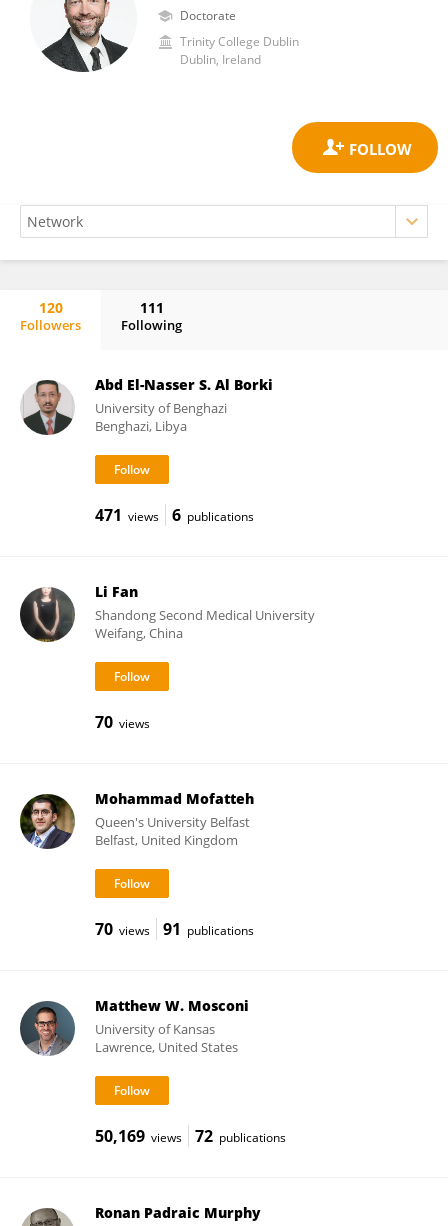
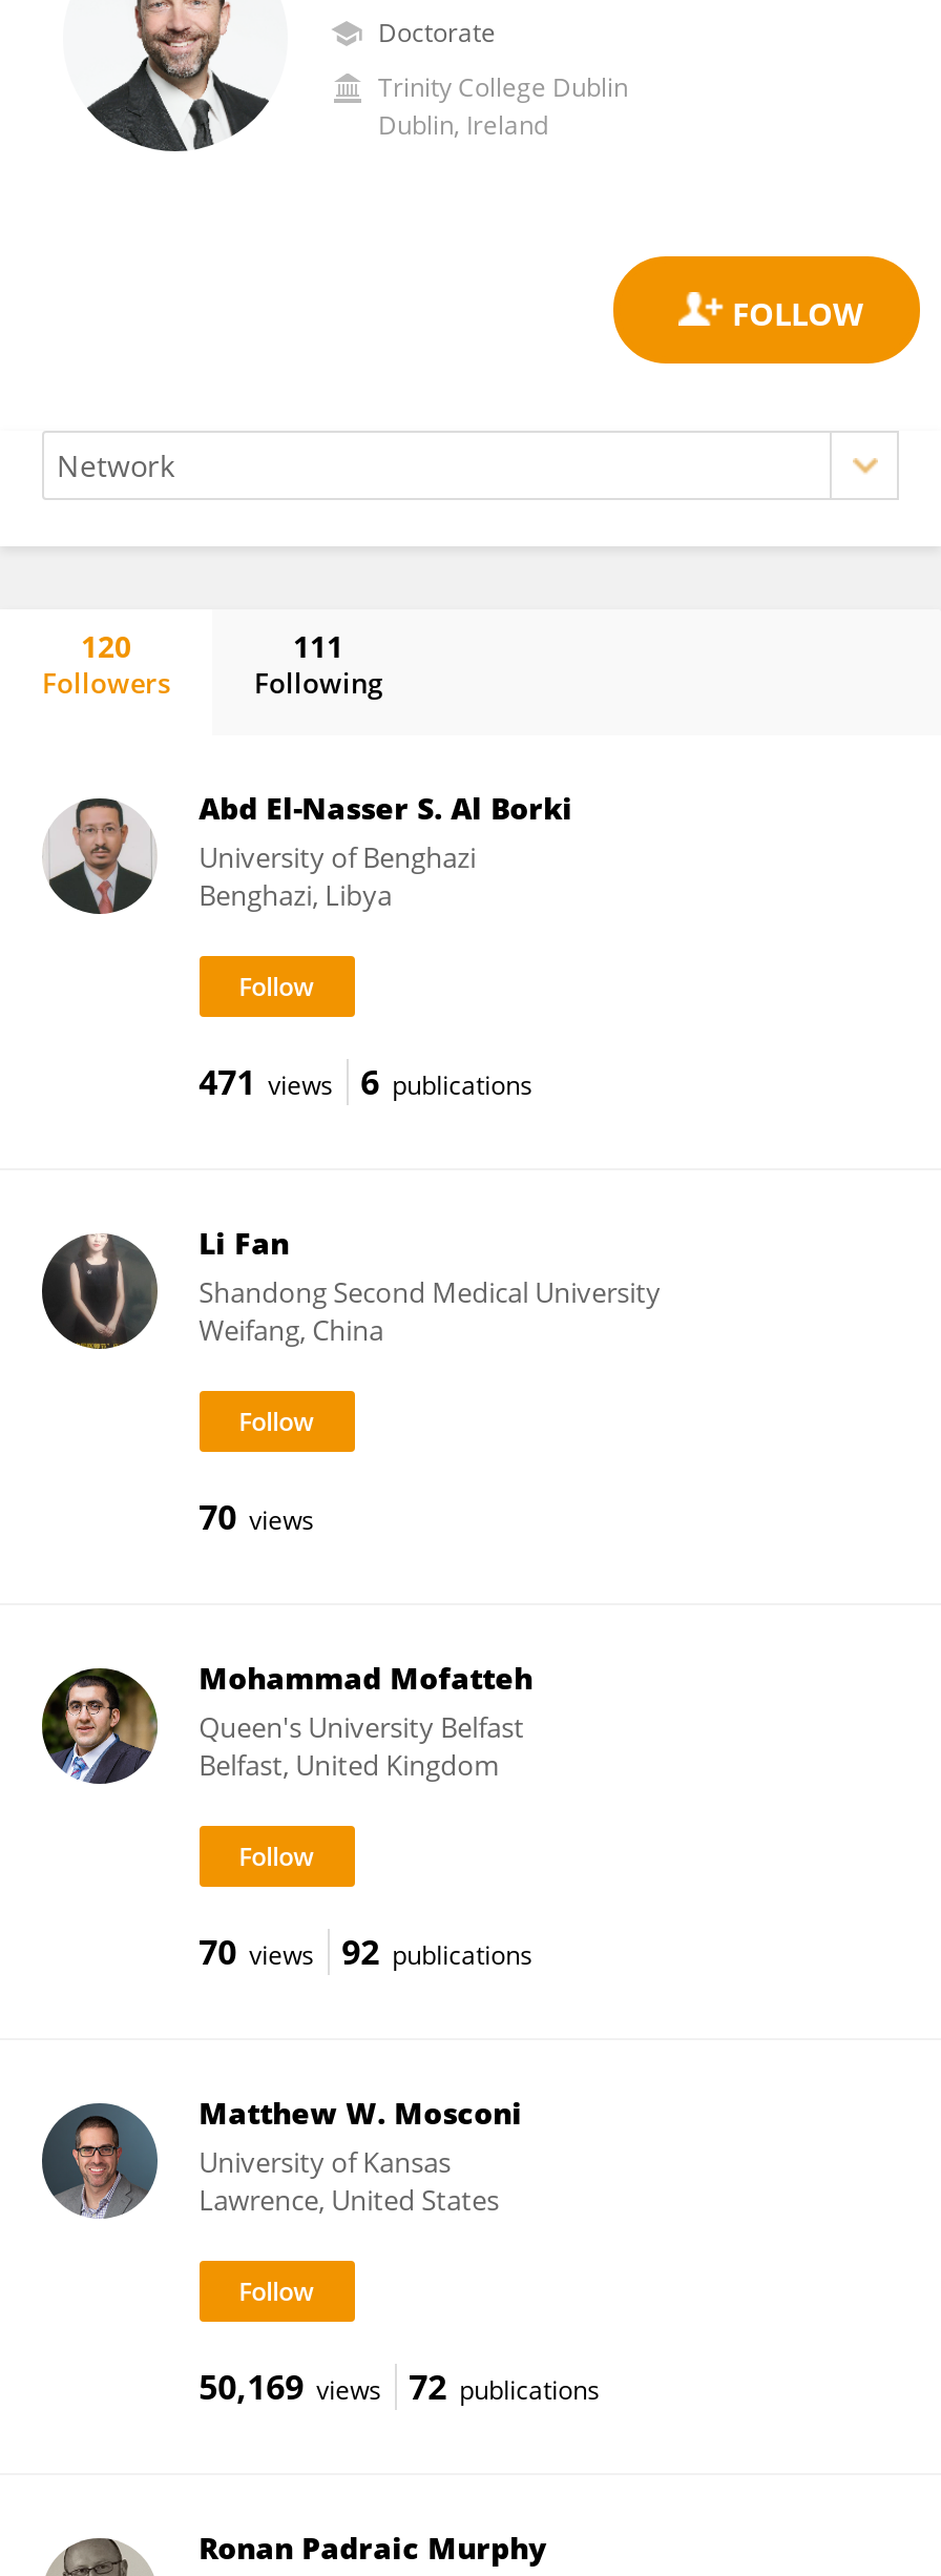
- 70 views 91 publications
+ 70 views 92 publications
